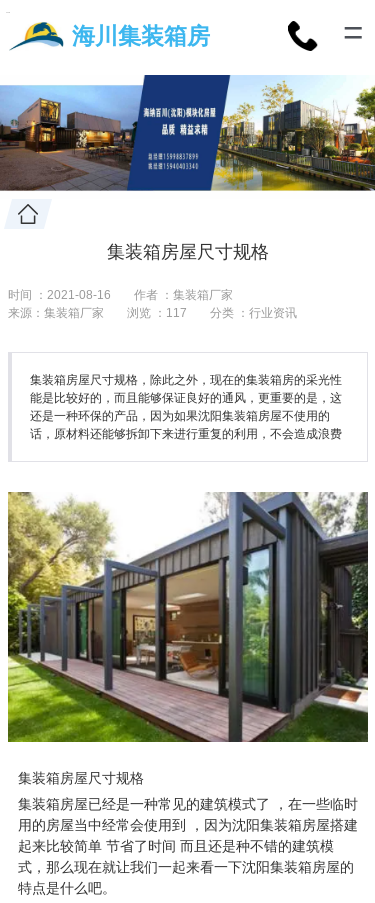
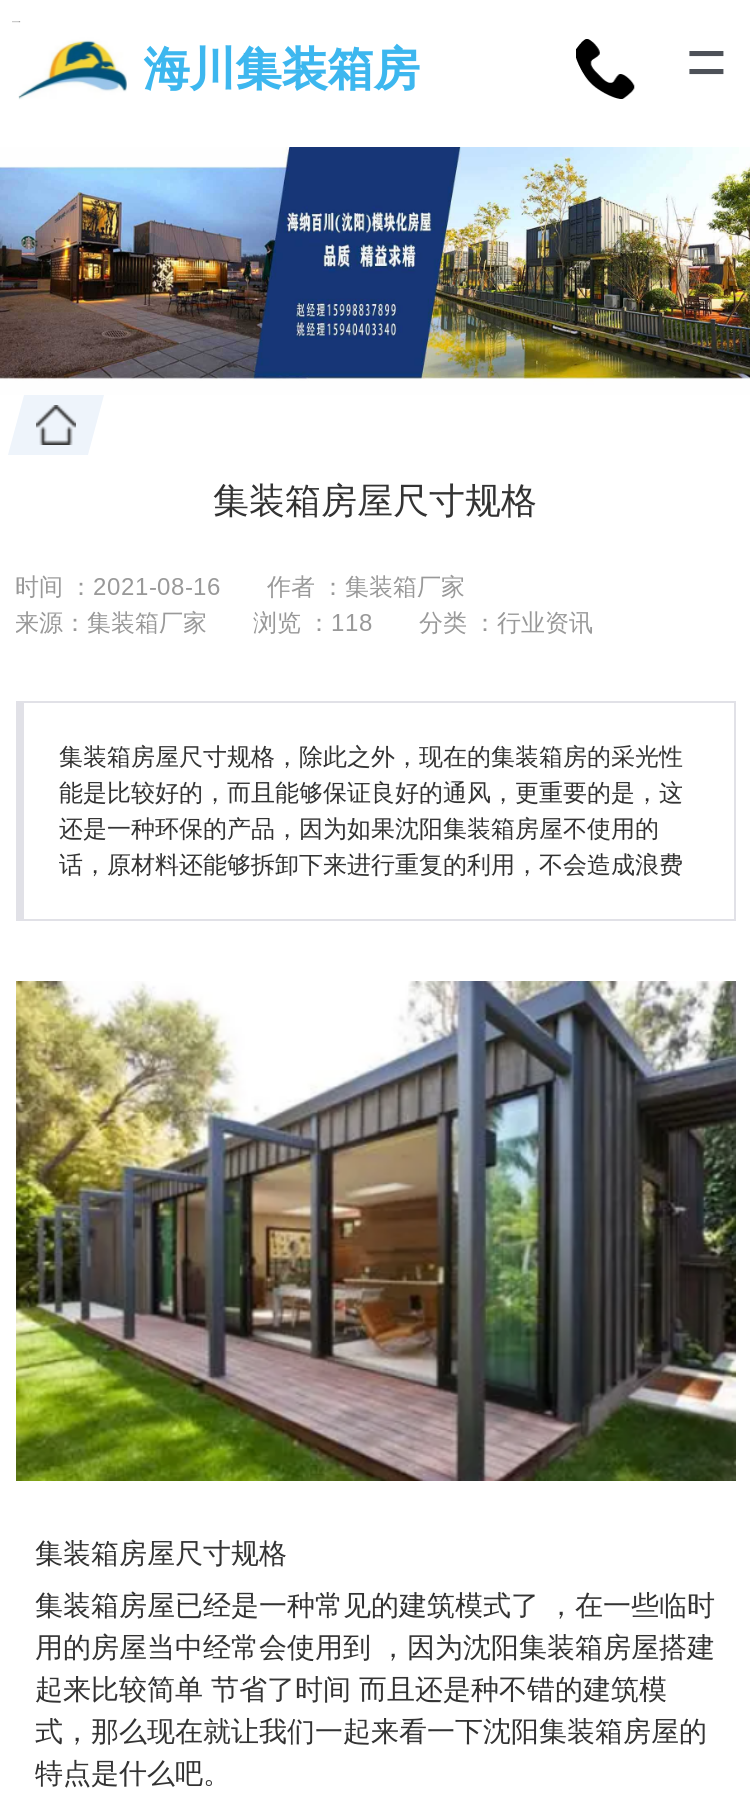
- 来源：集装箱厂家 浏览 ：117 分类 ：行业资讯
+ 来源：集装箱厂家 浏览 ：118 分类 ：行业资讯
